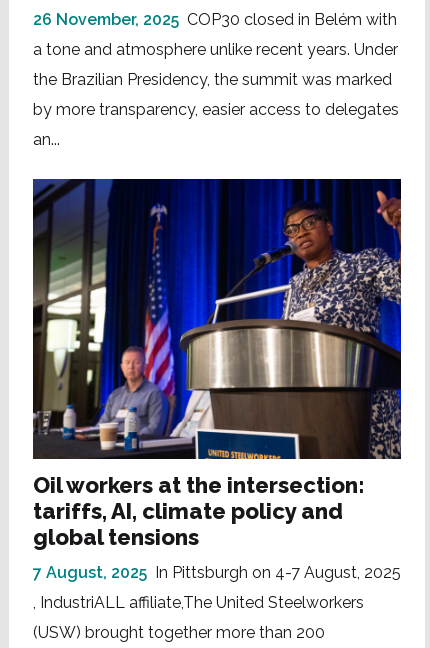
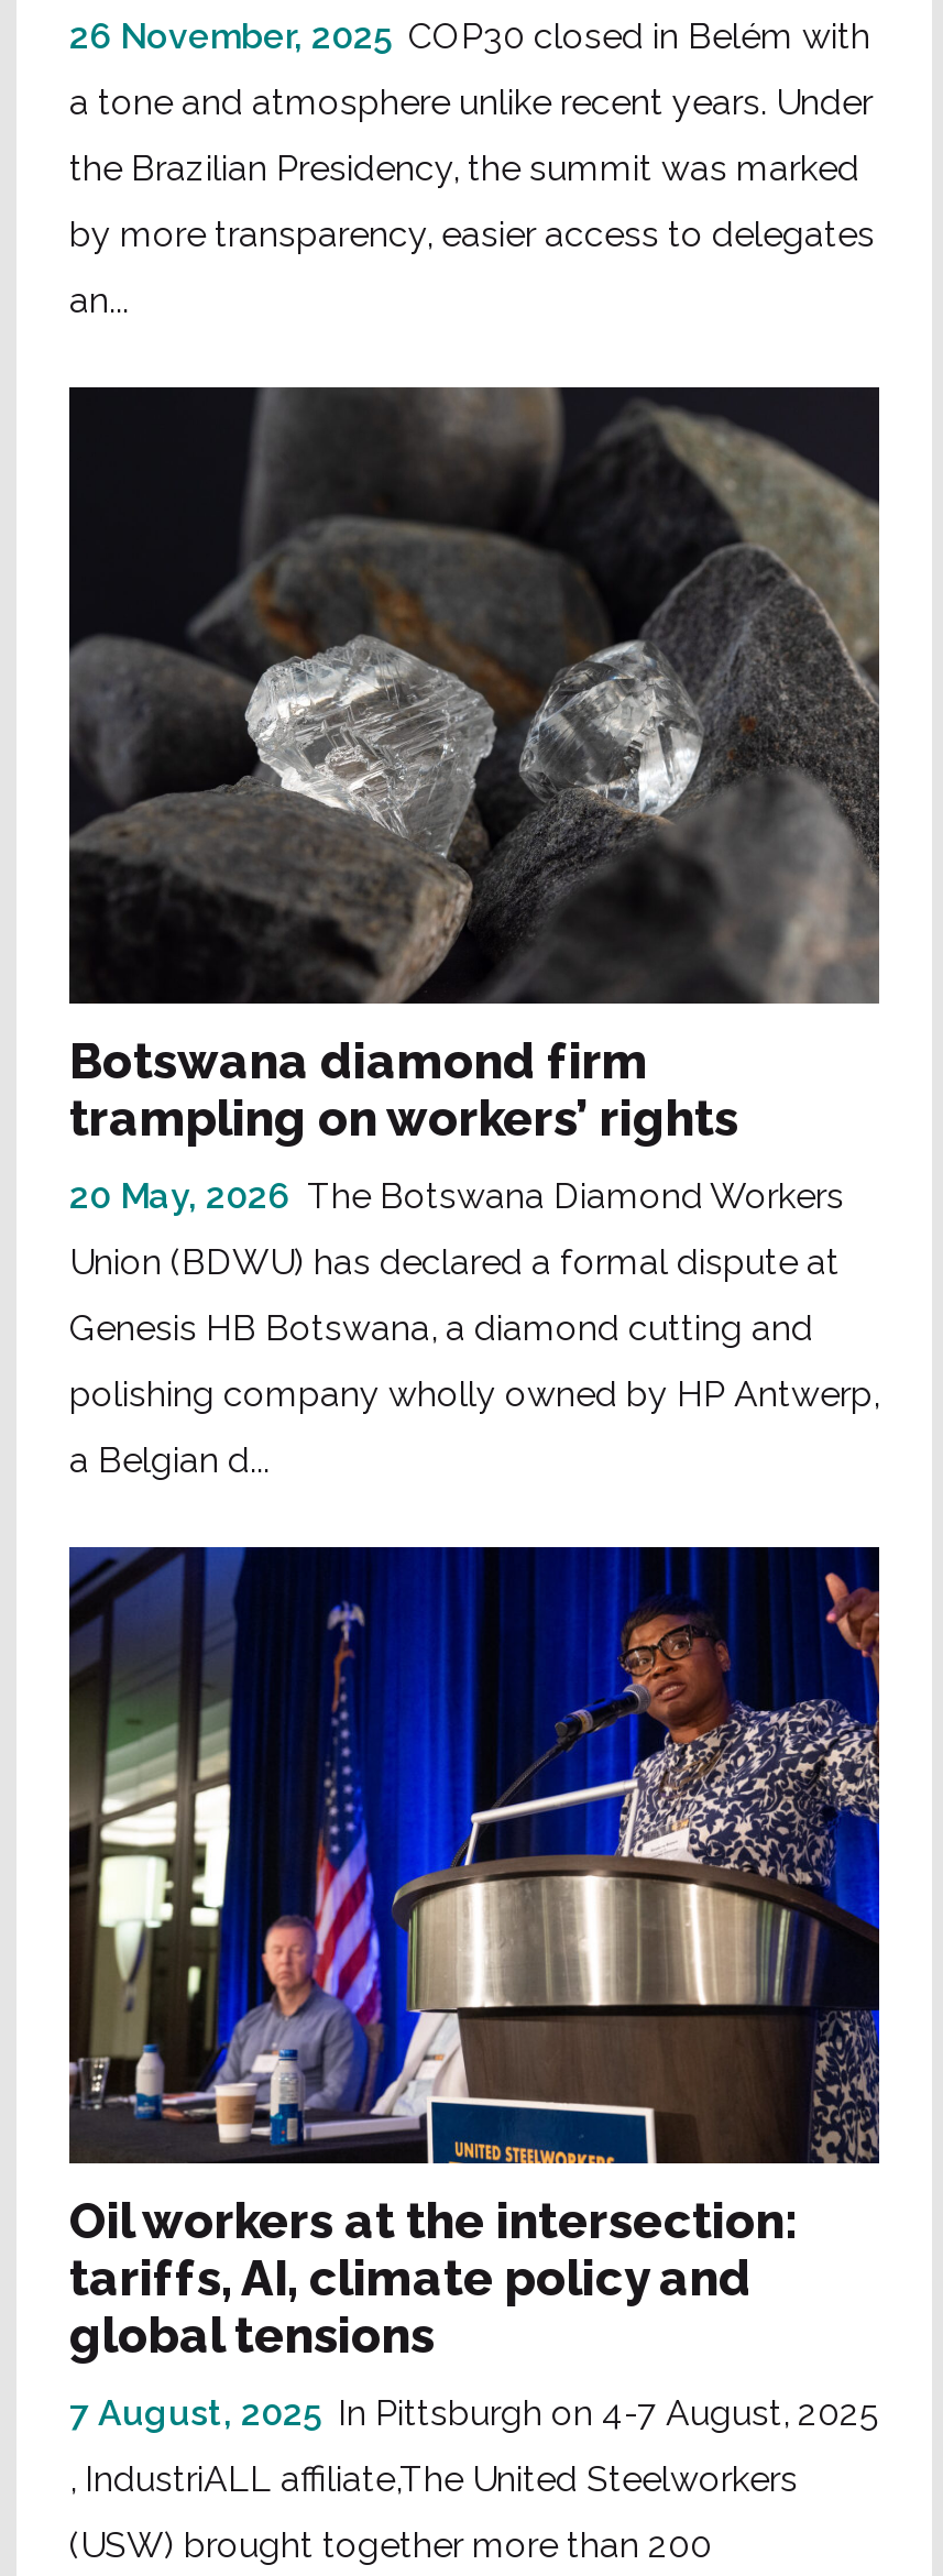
+ [image]
+ Botswana diamond firm
+ trampling on workers’ rights
+ 20 May, 2026 The Botswana Diamond Workers
+ Union (BDWU) has declared a formal dispute at
+ Genesis HB Botswana, a diamond cutting and
+ polishing company wholly owned by HP Antwerp,
+ a Belgian d...
